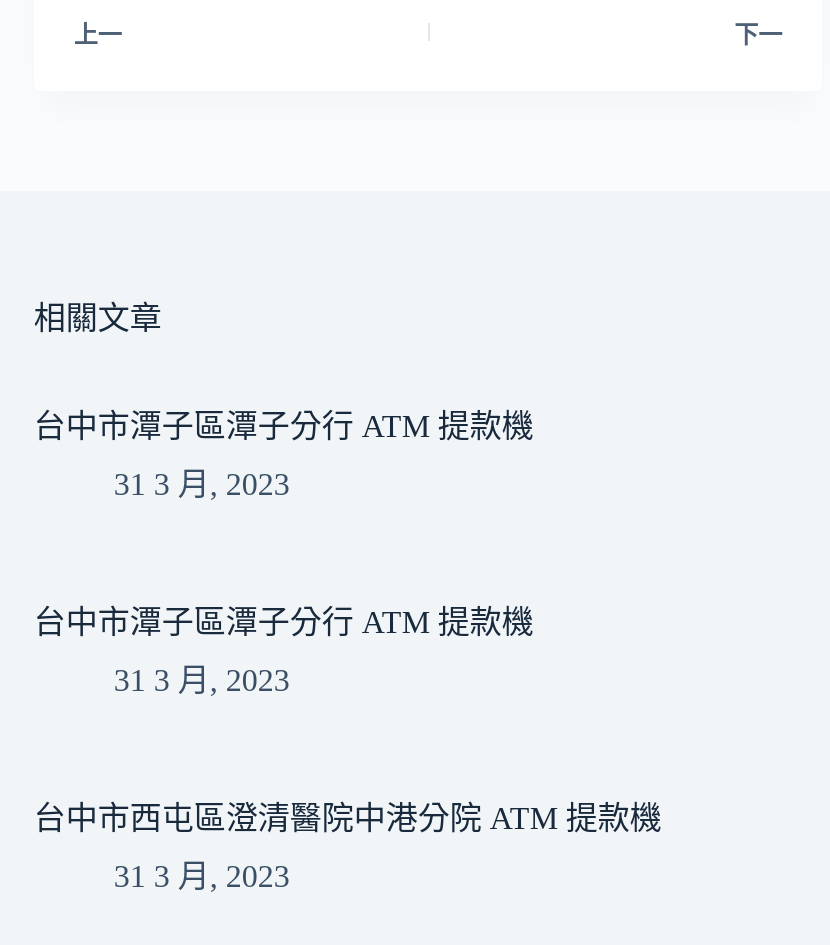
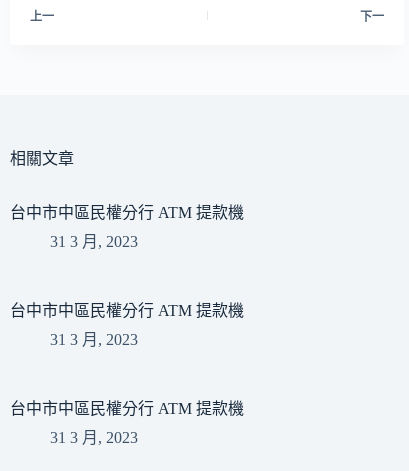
- 台中市潭子區潭子分行 ATM 提款機
+ 台中市中區民權分行 ATM 提款機

- 台中市潭子區潭子分行 ATM 提款機
+ 台中市中區民權分行 ATM 提款機

- 台中市西屯區澄清醫院中港分院 ATM 提款機
+ 台中市中區民權分行 ATM 提款機
